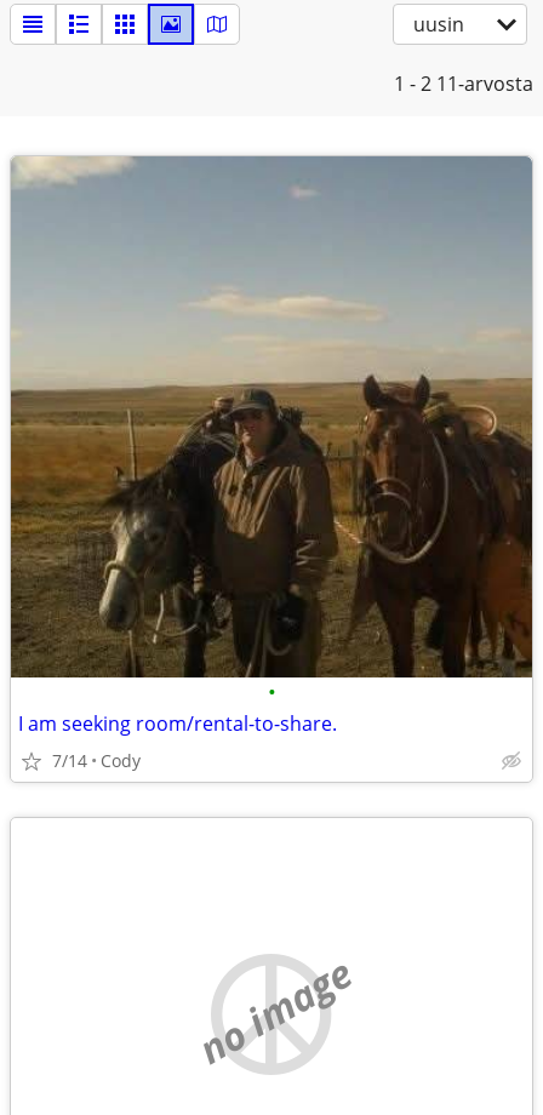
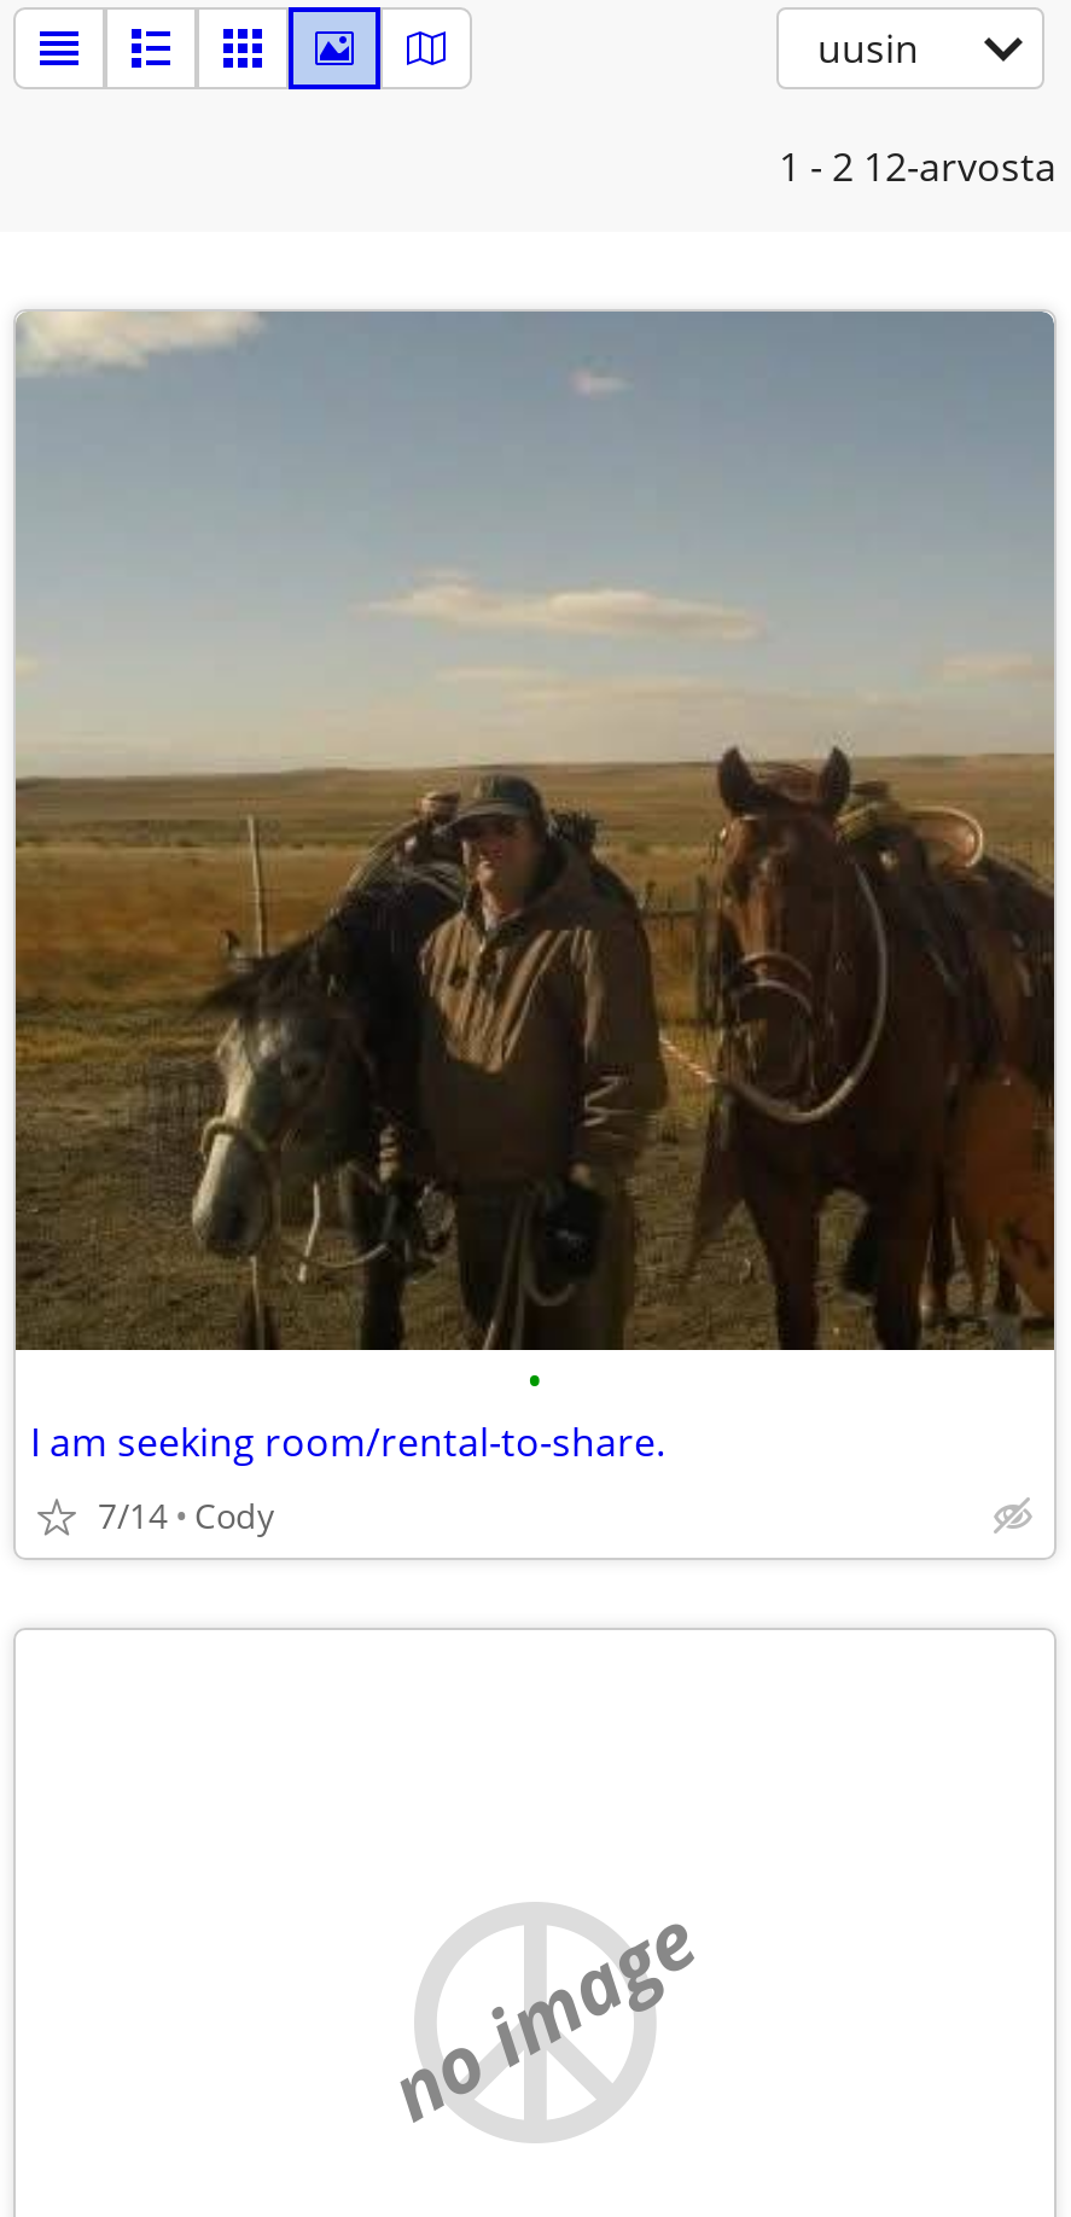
- 1 - 2 11-arvosta
+ 1 - 2 12-arvosta
